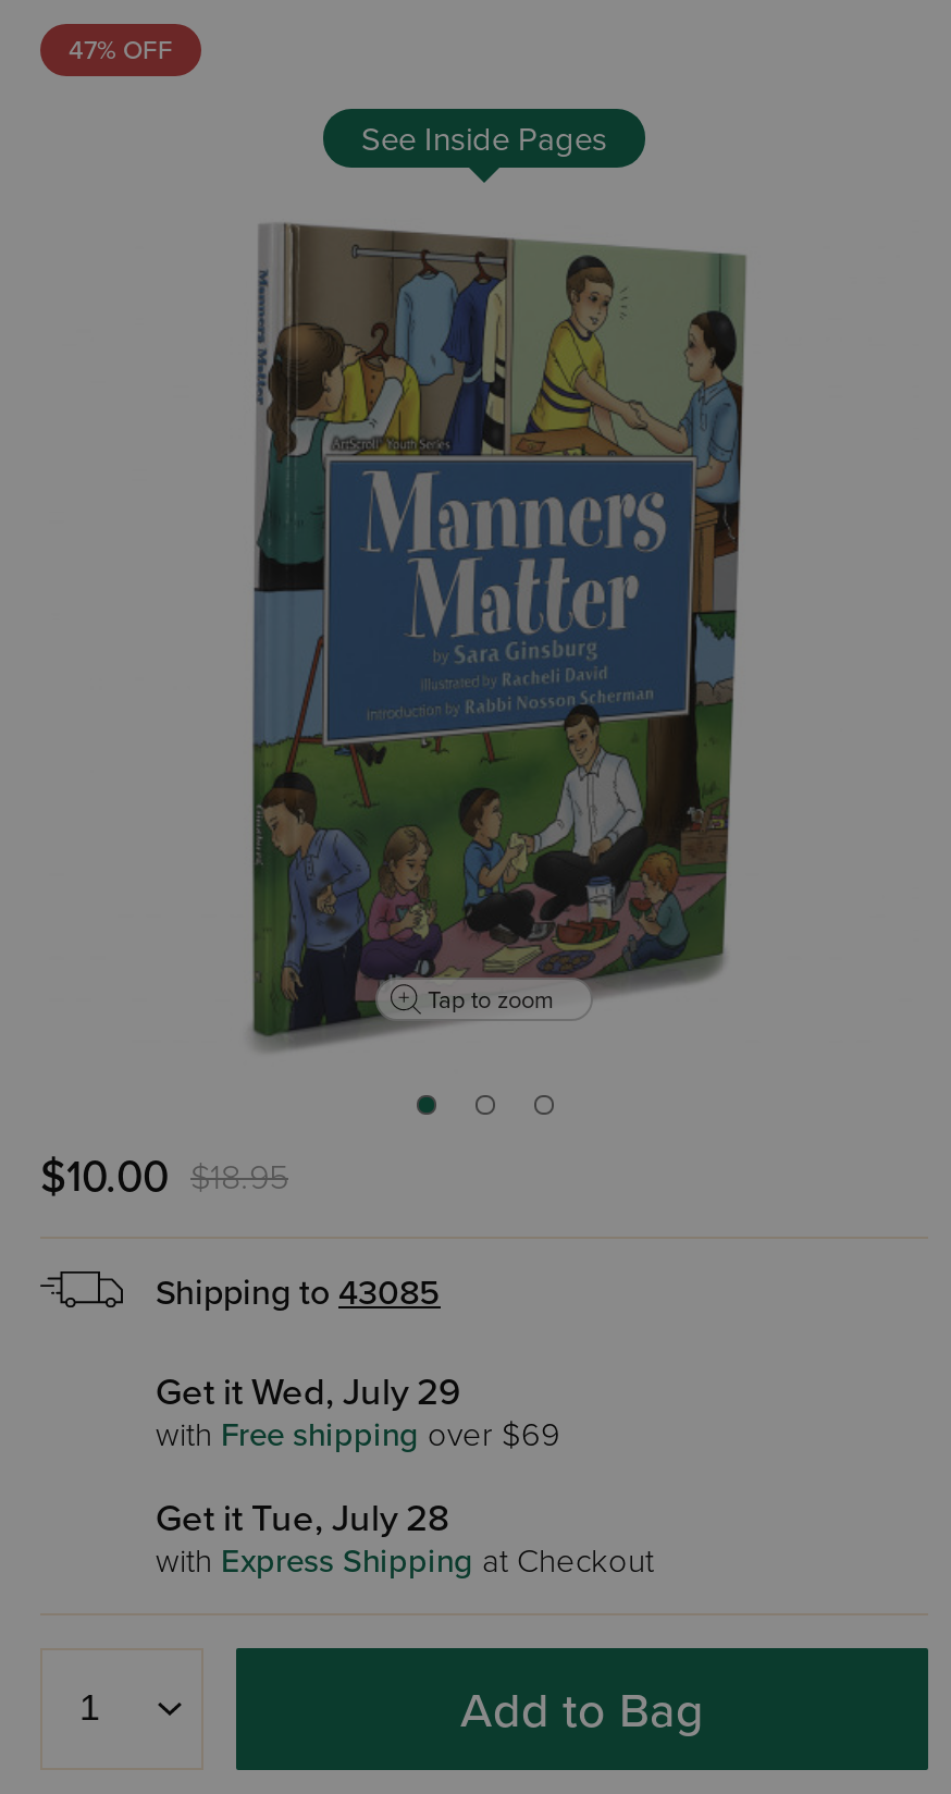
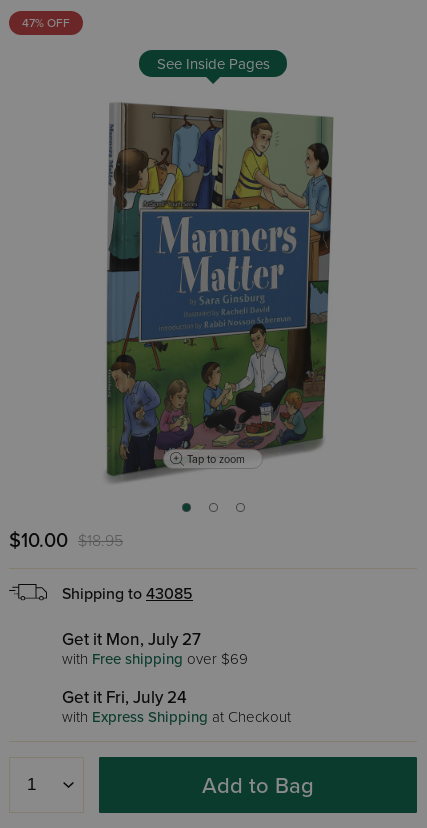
- Get it Wed, July 29
+ Get it Mon, July 27

- Get it Tue, July 28
+ Get it Fri, July 24
